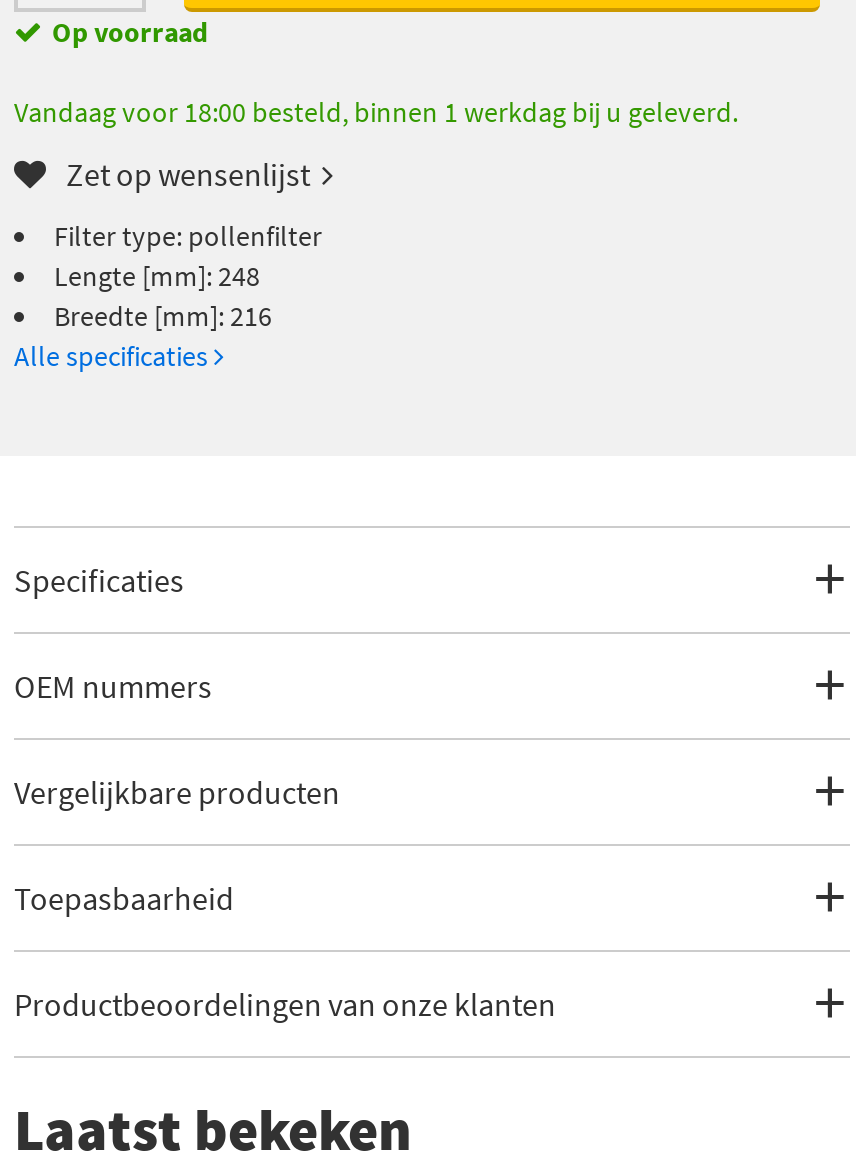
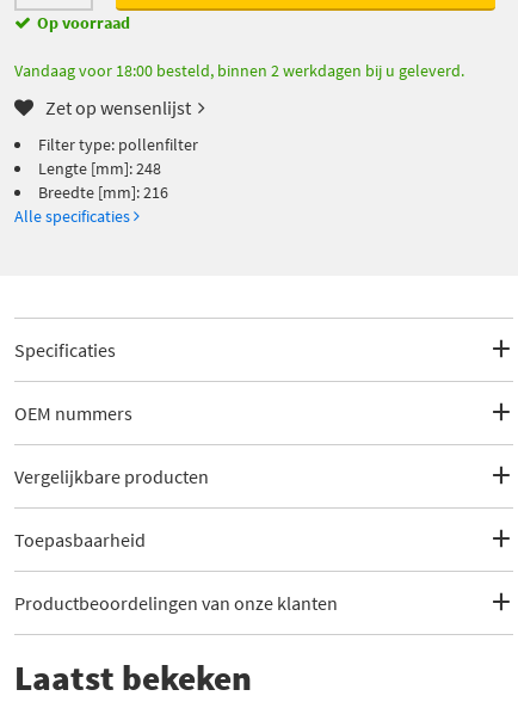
- Vandaag voor 18:00 besteld, binnen 1 werkdag bij u geleverd.
+ Vandaag voor 18:00 besteld, binnen 2 werkdagen bij u geleverd.
